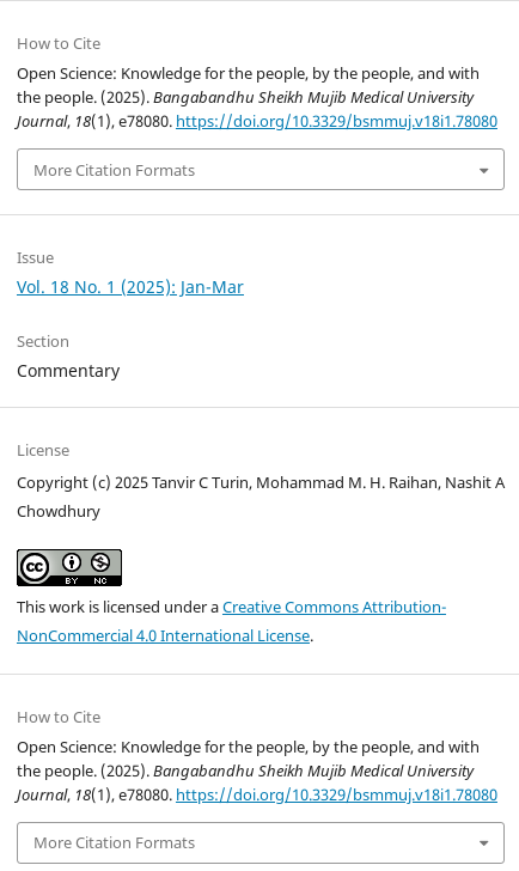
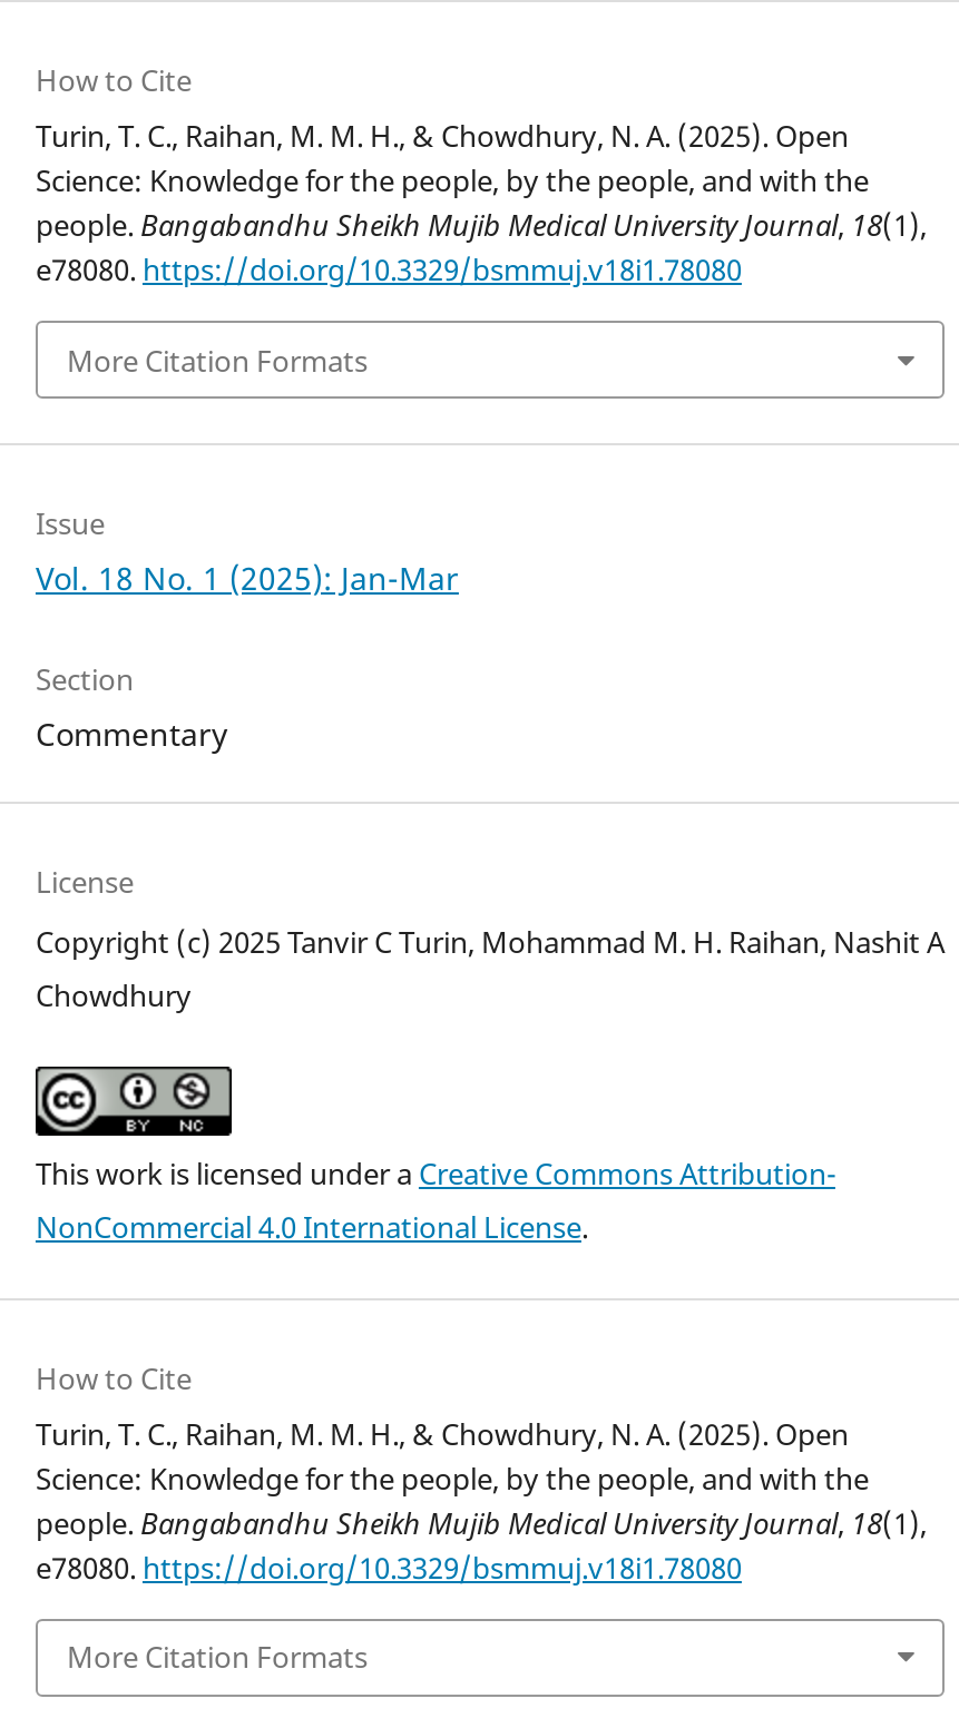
- Open Science: Knowledge for the people, by the people, and with
- the people. (2025).Bangabandhu Sheikh Mujib Medical University
- Journal, 18(1), e78080. https://doi.org/10.3329/bsmmuj.v18i1.78080
+ Turin, T. C., Raihan, M. M. H., & Chowdhury, N. A. (2025). Open
+ Science: Knowledge for the people, by the people, and with the
+ people. Bangabandhu Sheikh Mujib Medical University Journal, 18(1),
+ e78080. https://doi.org/10.3329/bsmmuj.v18i1.78080

- Open Science: Knowledge for the people, by the people, and with
- the people. (2025).Bangabandhu Sheikh Mujib Medical University
- Journal, 18(1), e78080. https://doi.org/10.3329/bsmmuj.v18i1.78080
+ Turin, T. C., Raihan, M. M. H., & Chowdhury, N. A. (2025). Open
+ Science: Knowledge for the people, by the people, and with the
+ people. Bangabandhu Sheikh Mujib Medical University Journal, 18(1),
+ e78080. https://doi.org/10.3329/bsmmuj.v18i1.78080
